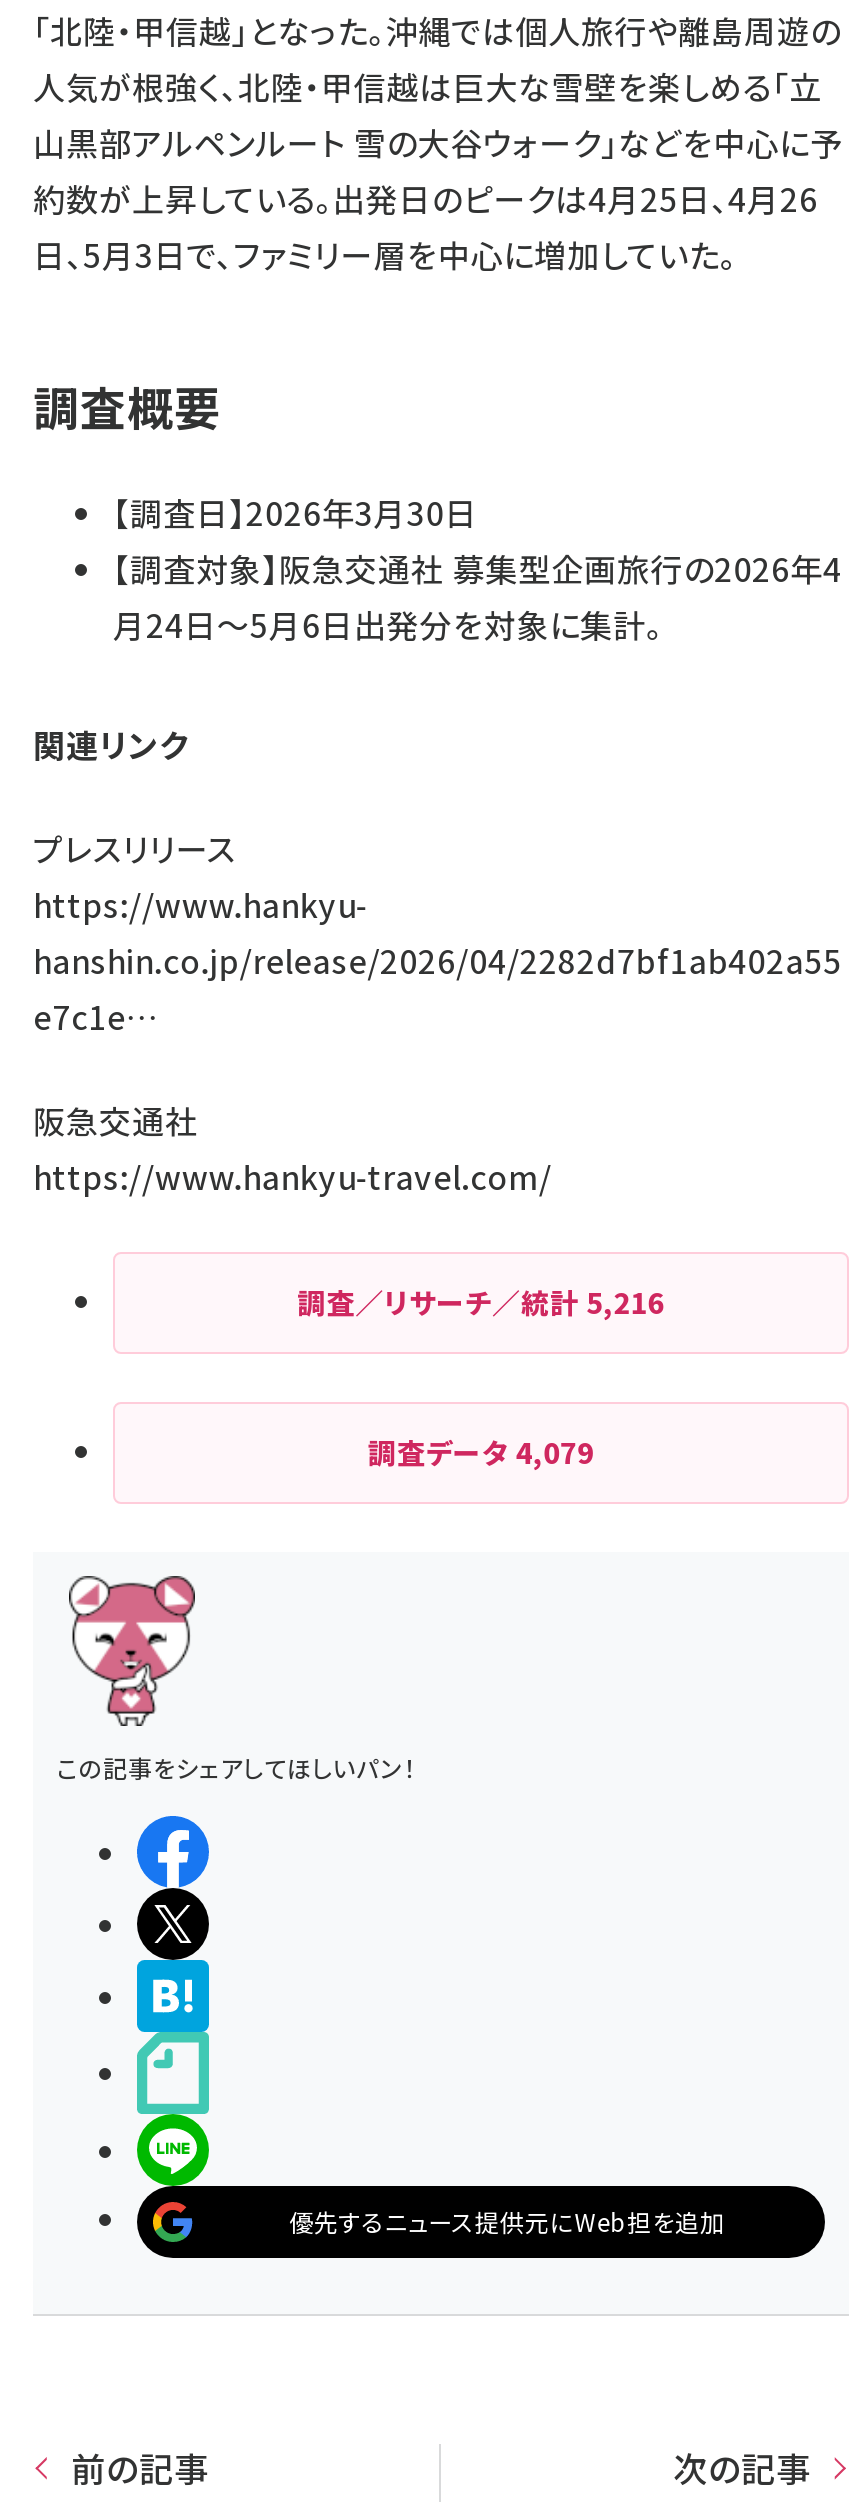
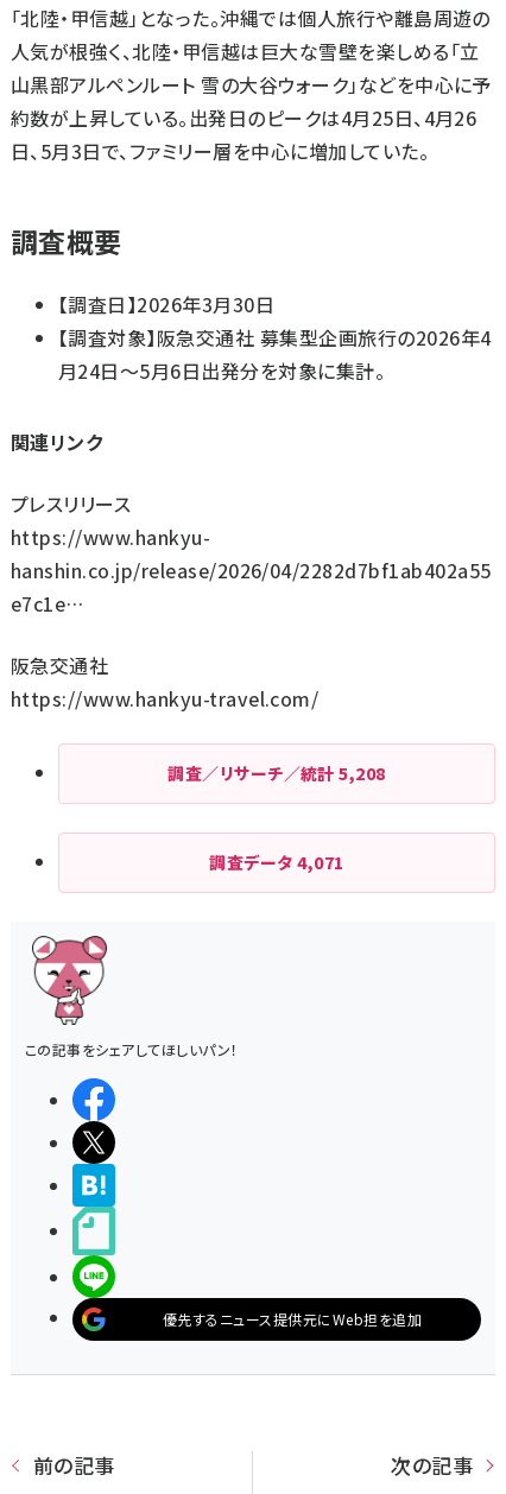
- 調査／リサーチ／統計5,216
+ 調査／リサーチ／統計5,208

- 調査データ4,079
+ 調査データ4,071
